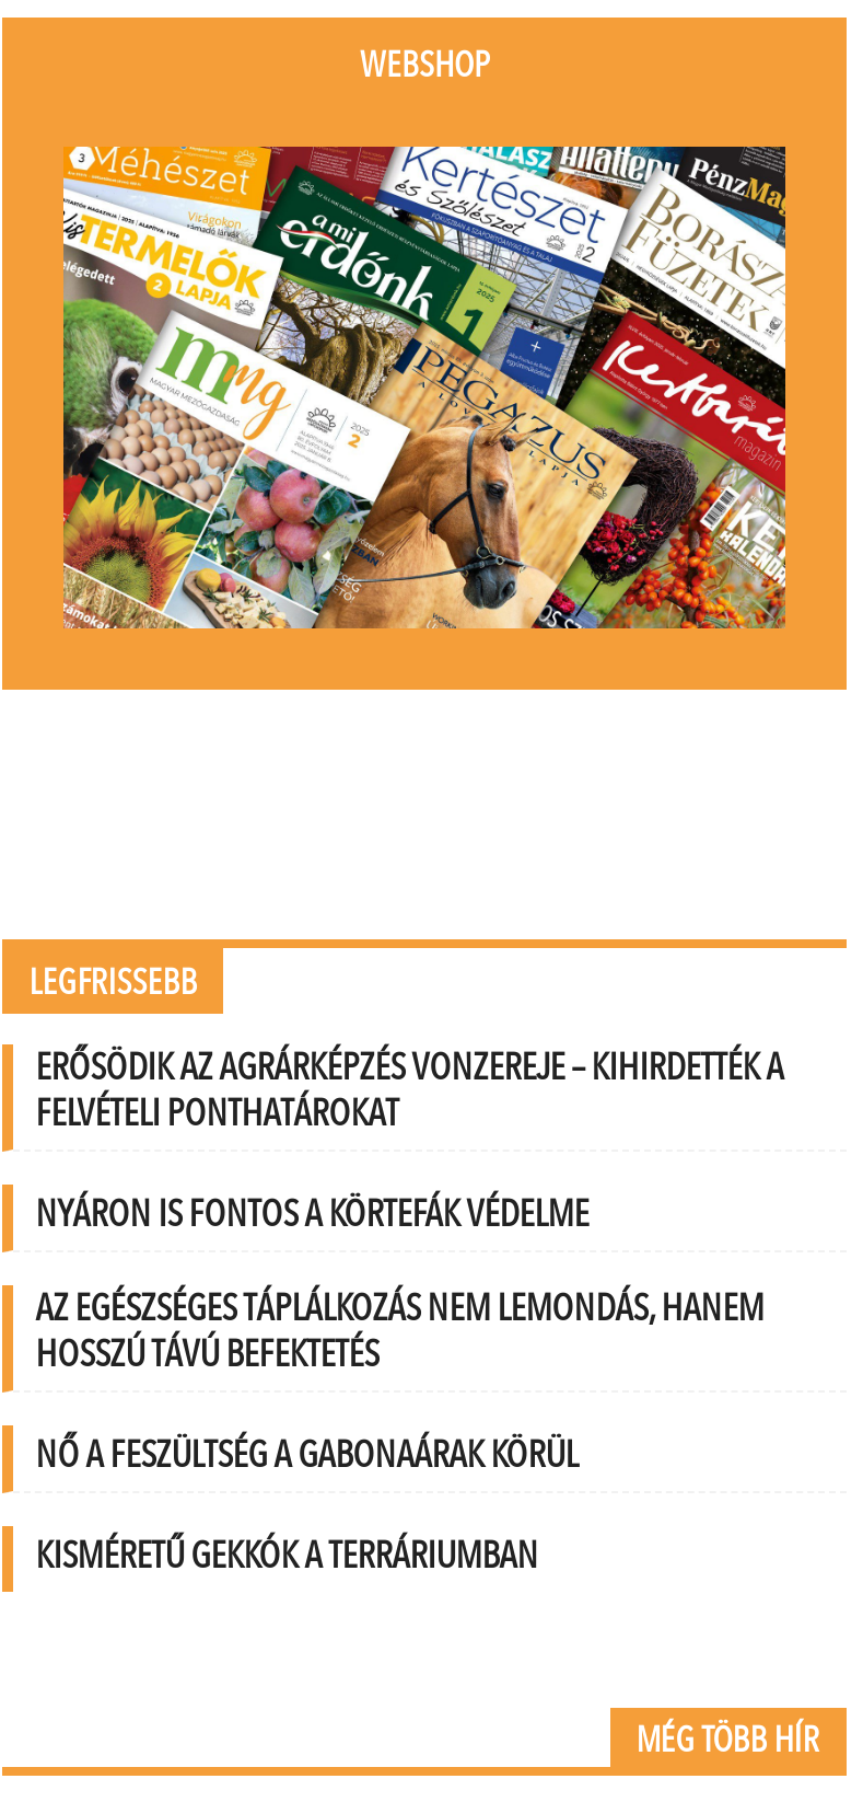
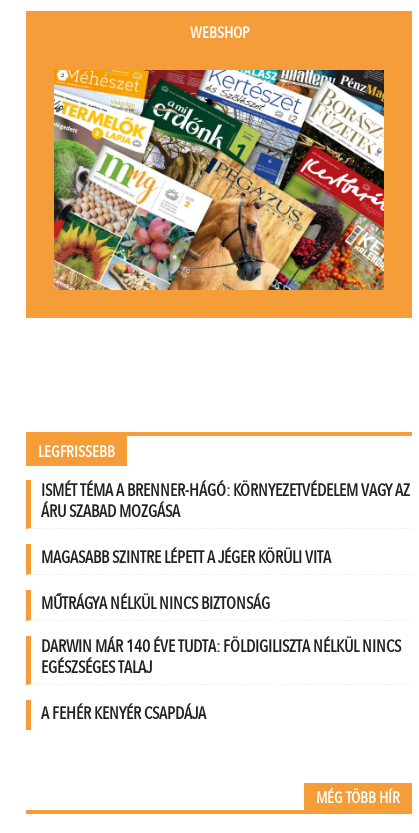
- ERŐSÖDIK AZ AGRÁRKÉPZÉS VONZEREJE – KIHIRDETTÉK A
- FELVÉTELI PONTHATÁROKAT
+ ISMÉT TÉMA A BRENNER-HÁGÓ: KÖRNYEZETVÉDELEM VAGY AZ
+ ÁRU SZABAD MOZGÁSA

- NYÁRON IS FONTOS A KÖRTEFÁK VÉDELME
+ MAGASABB SZINTRE LÉPETT A JÉGER KÖRÜLI VITA

- AZ EGÉSZSÉGES TÁPLÁLKOZÁS NEM LEMONDÁS, HANEM
- HOSSZÚ TÁVÚ BEFEKTETÉS
+ MŰTRÁGYA NÉLKÜL NINCS BIZTONSÁG

- NŐ A FESZÜLTSÉG A GABONAÁRAK KÖRÜL
+ DARWIN MÁR 140 ÉVE TUDTA: FÖLDIGILISZTA NÉLKÜL NINCS
+ EGÉSZSÉGES TALAJ

- KISMÉRETŰ GEKKÓK A TERRÁRIUMBAN
+ A FEHÉR KENYÉR CSAPDÁJA
